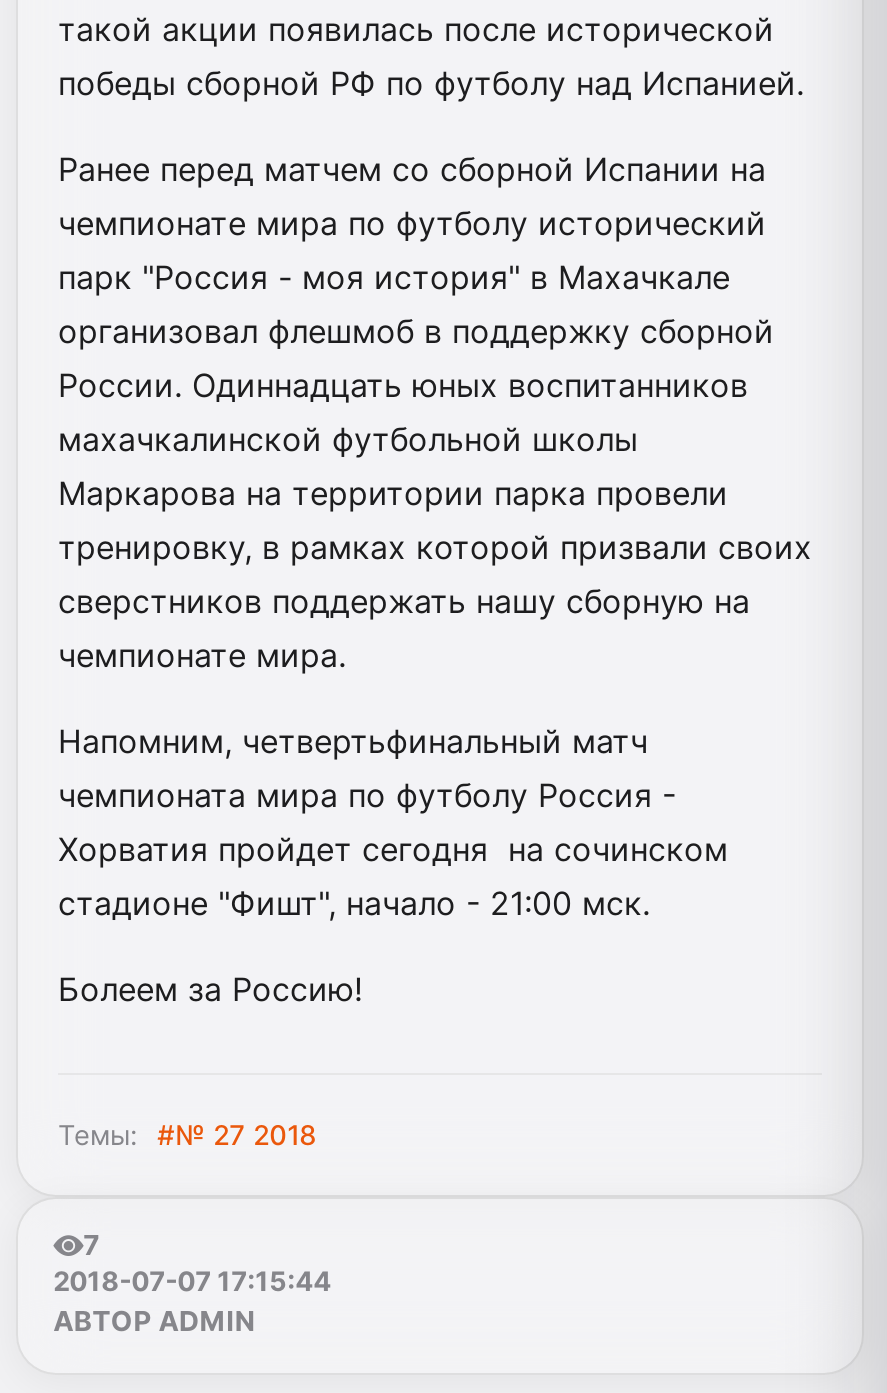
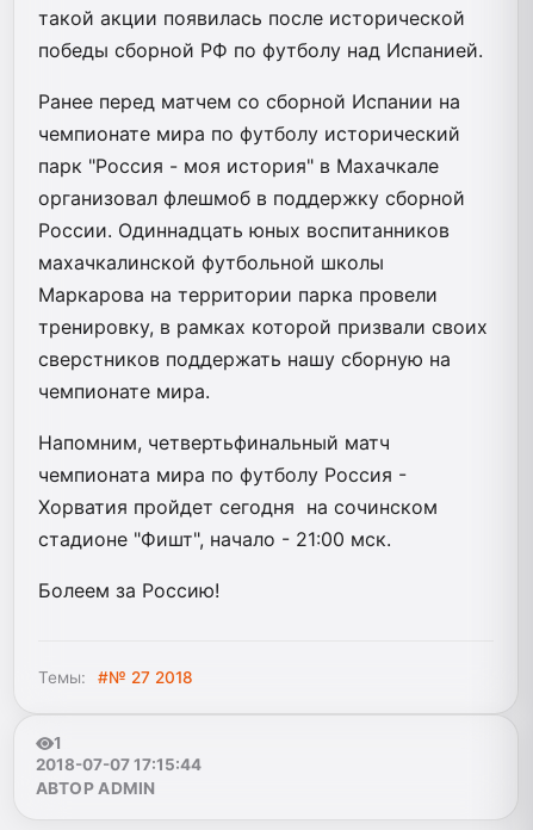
- 7
+ 1
